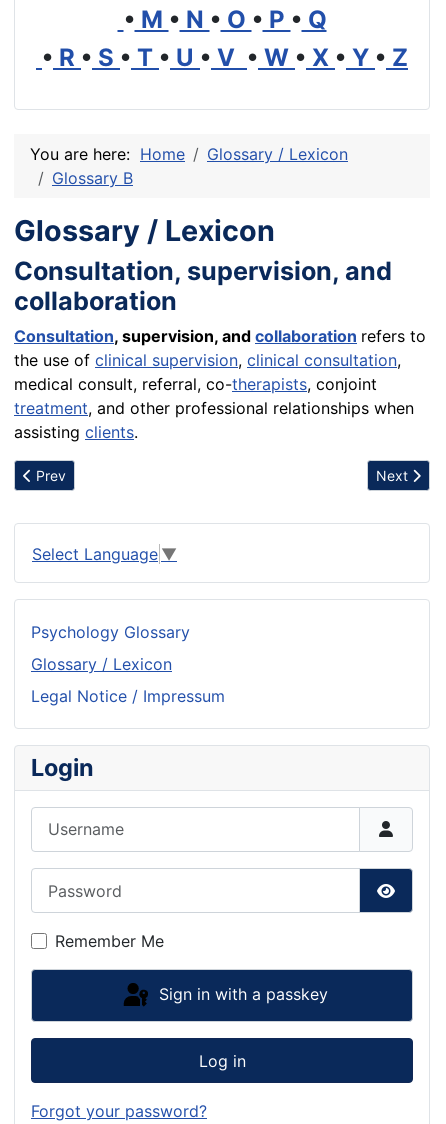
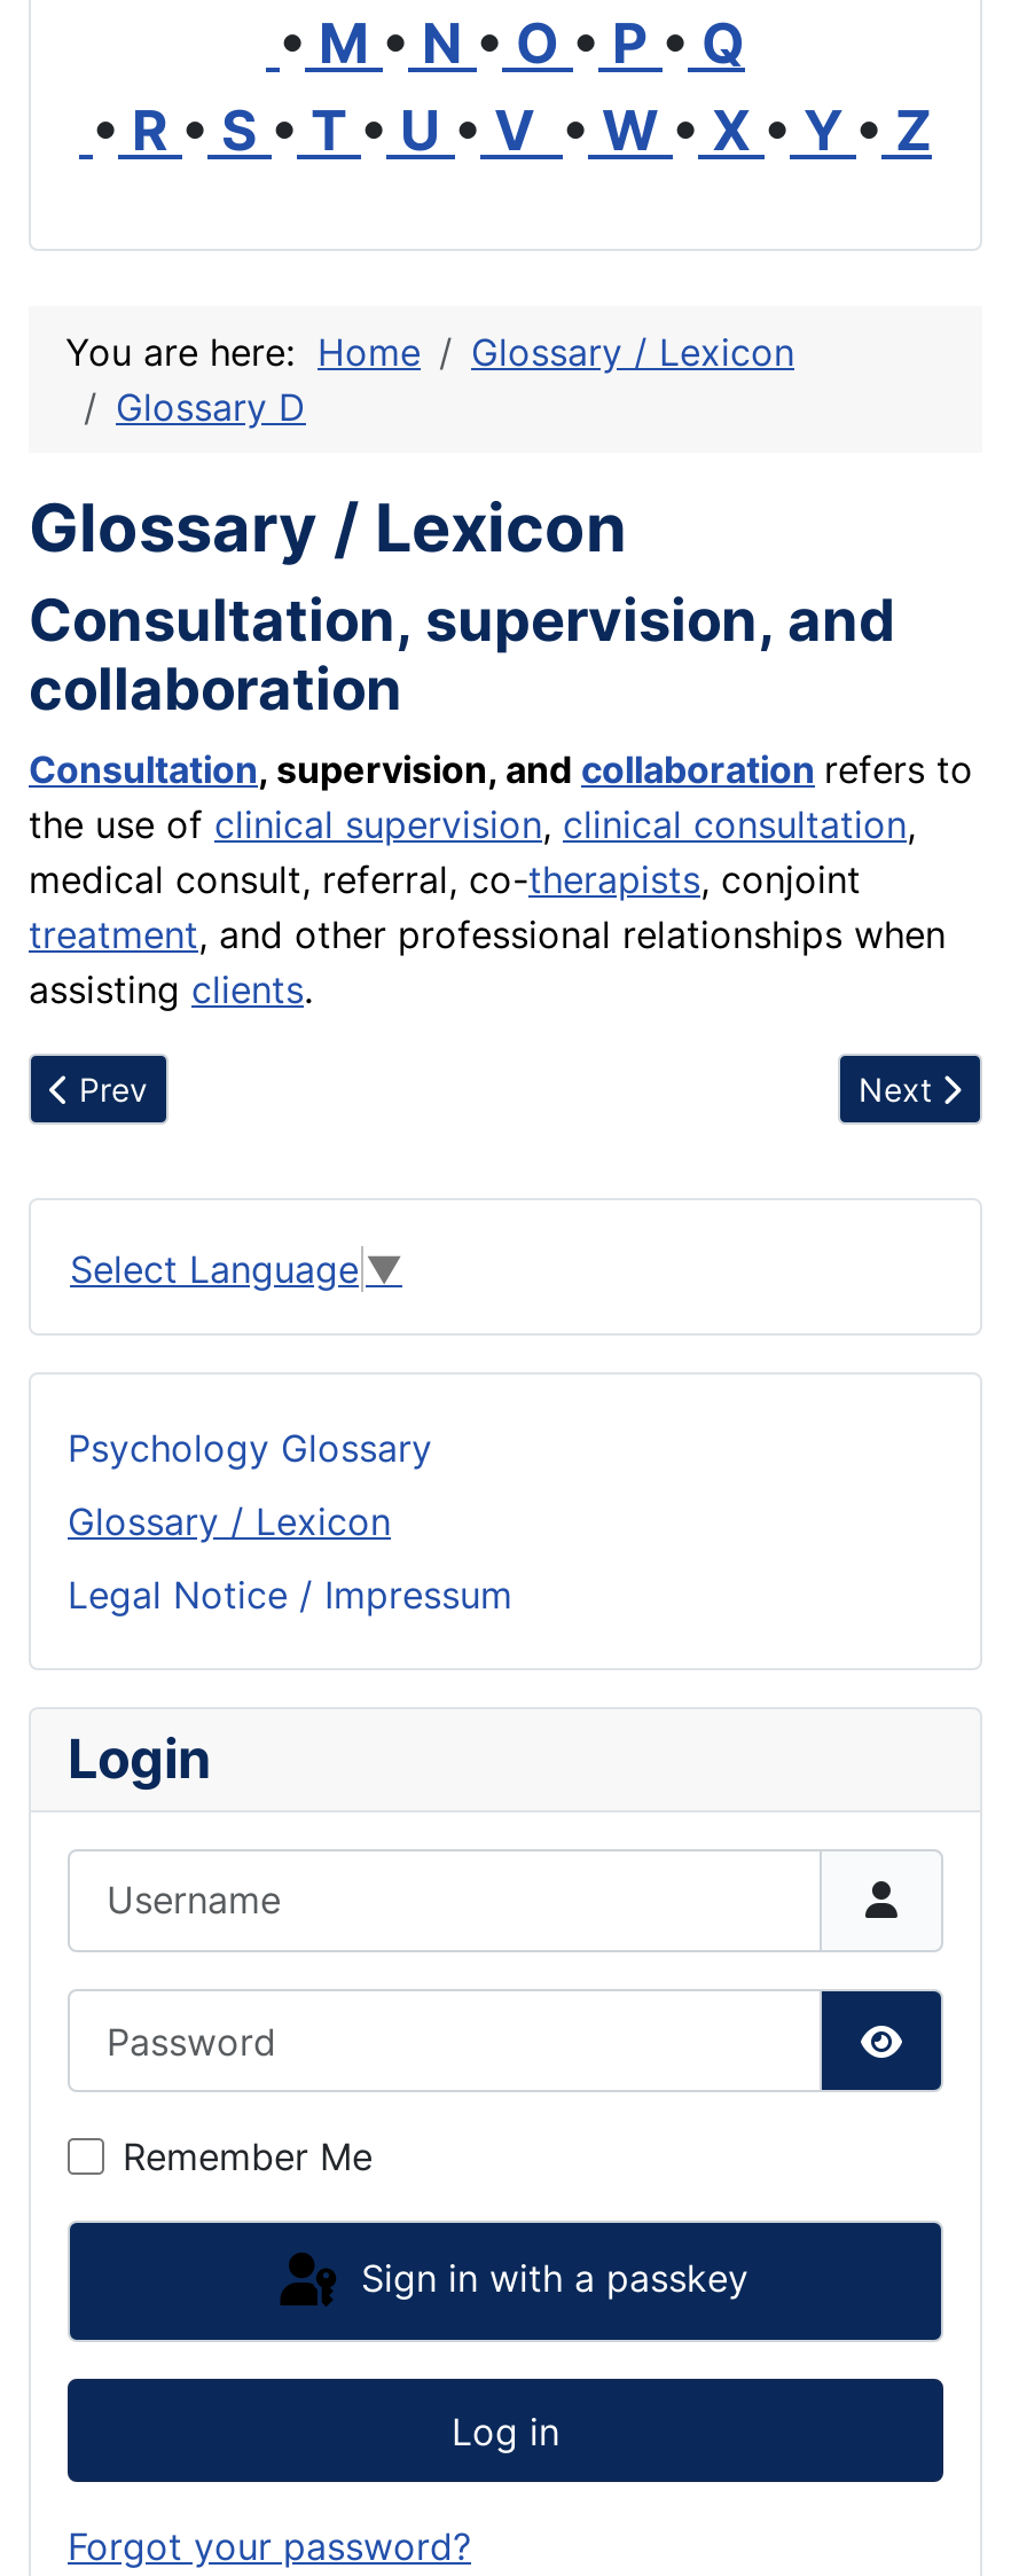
- Glossary B
+ Glossary D
